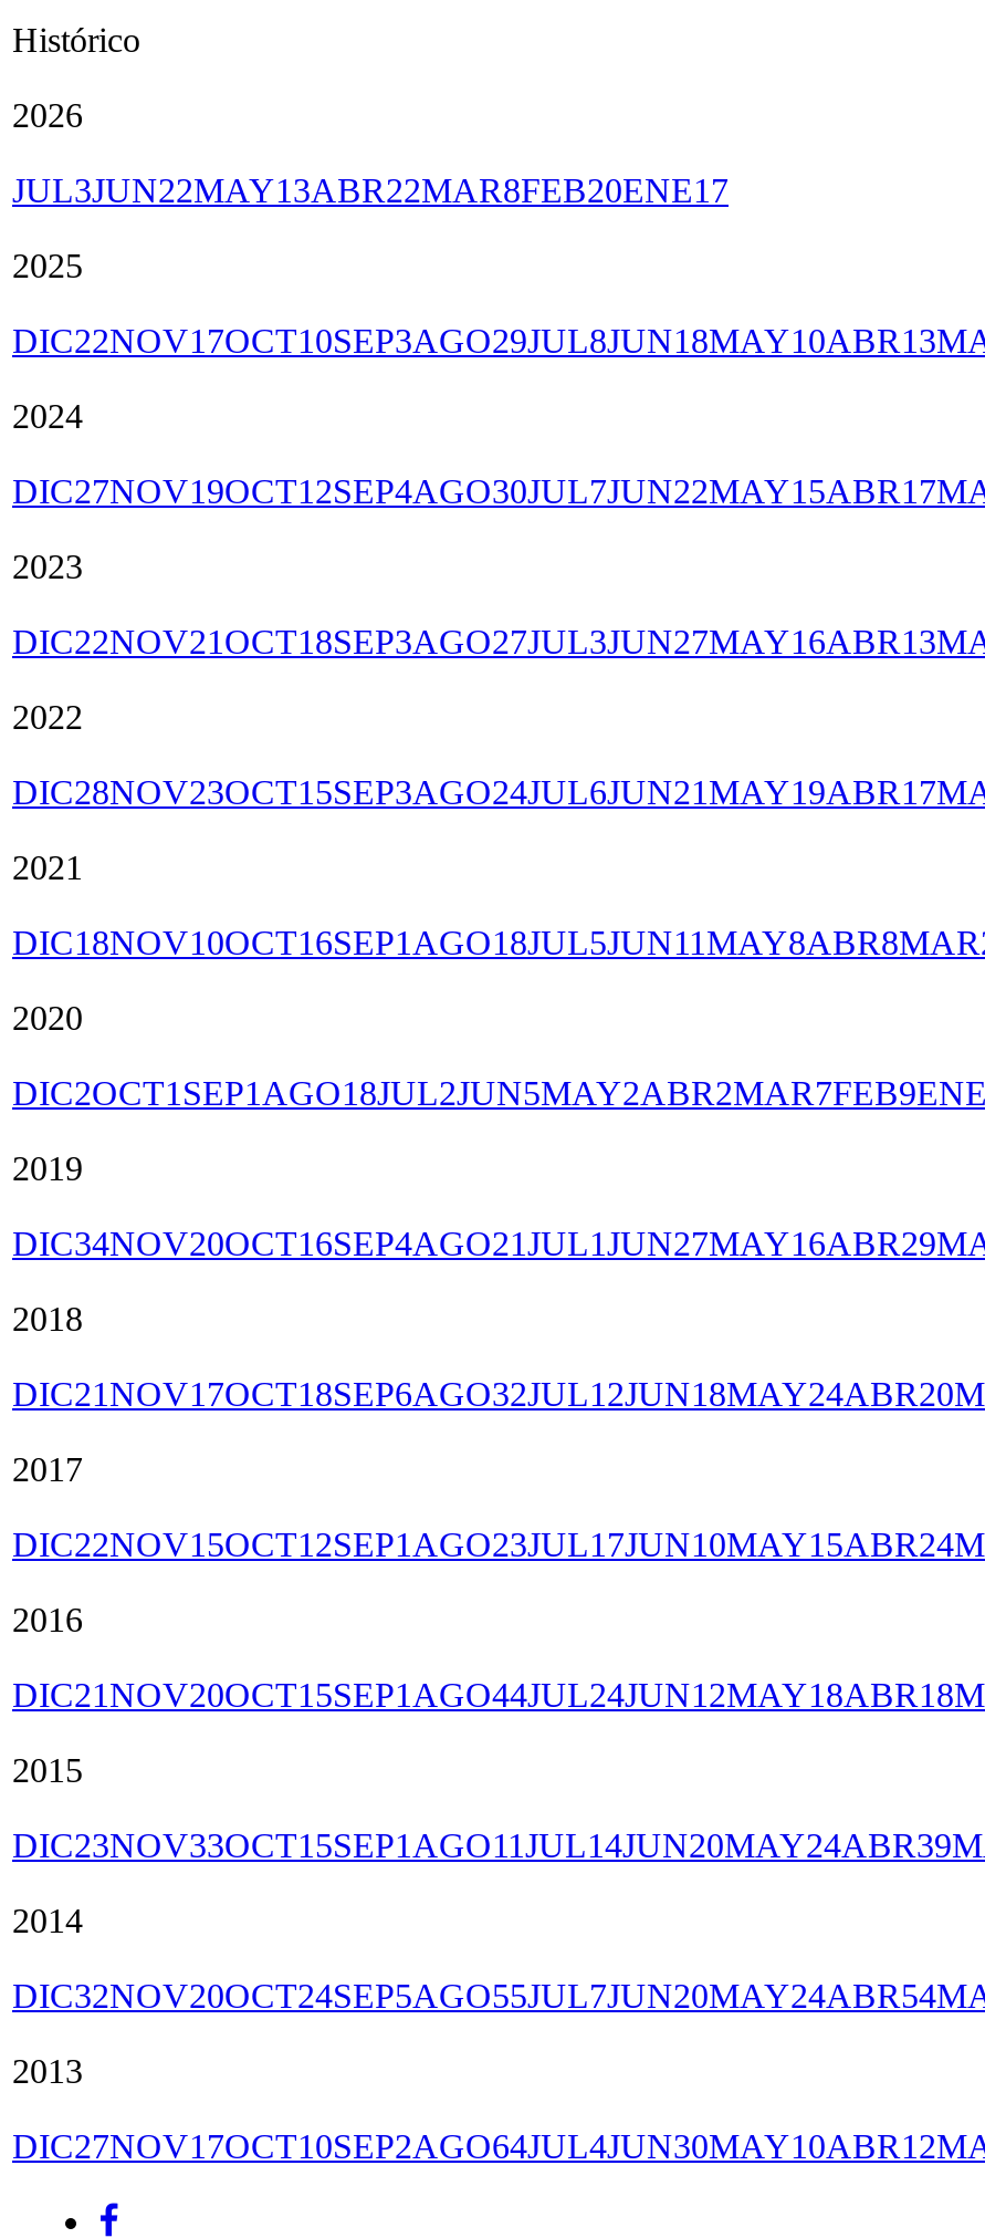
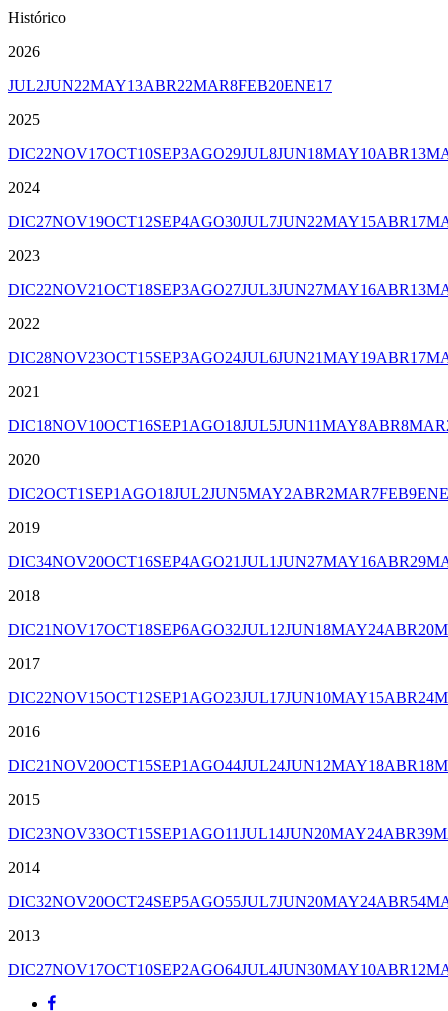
- JUL 3JUN22MAY13ABR 22MAR8FEB20ENE17
+ JUL 2JUN22MAY13ABR 22MAR8FEB20ENE17
